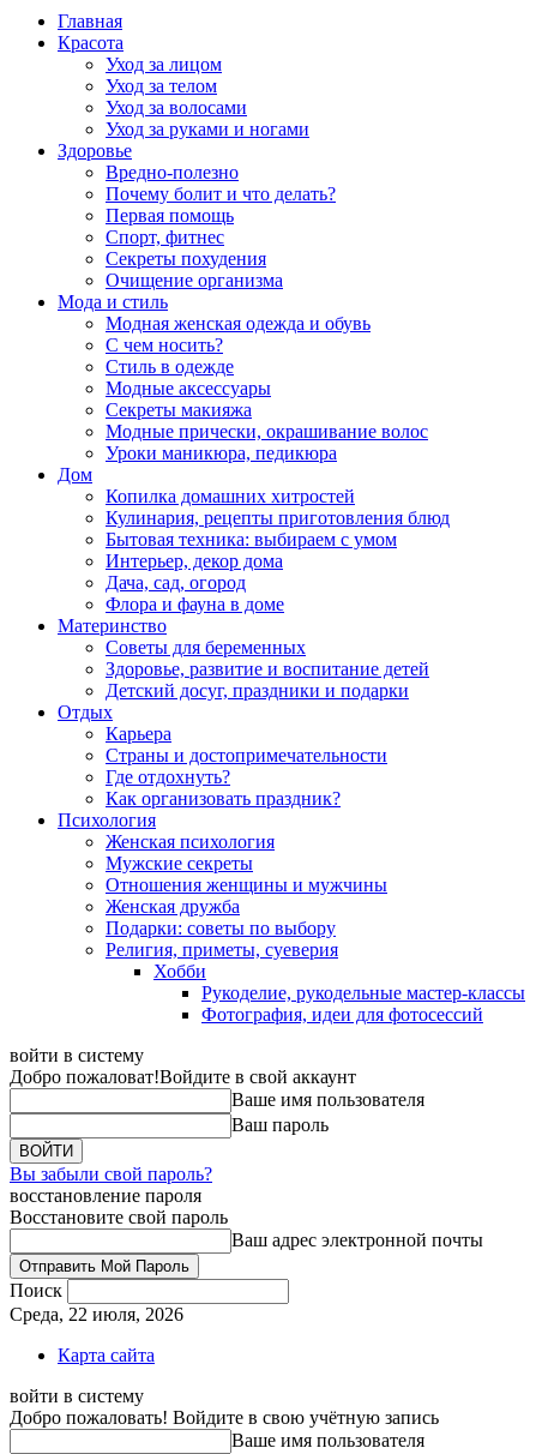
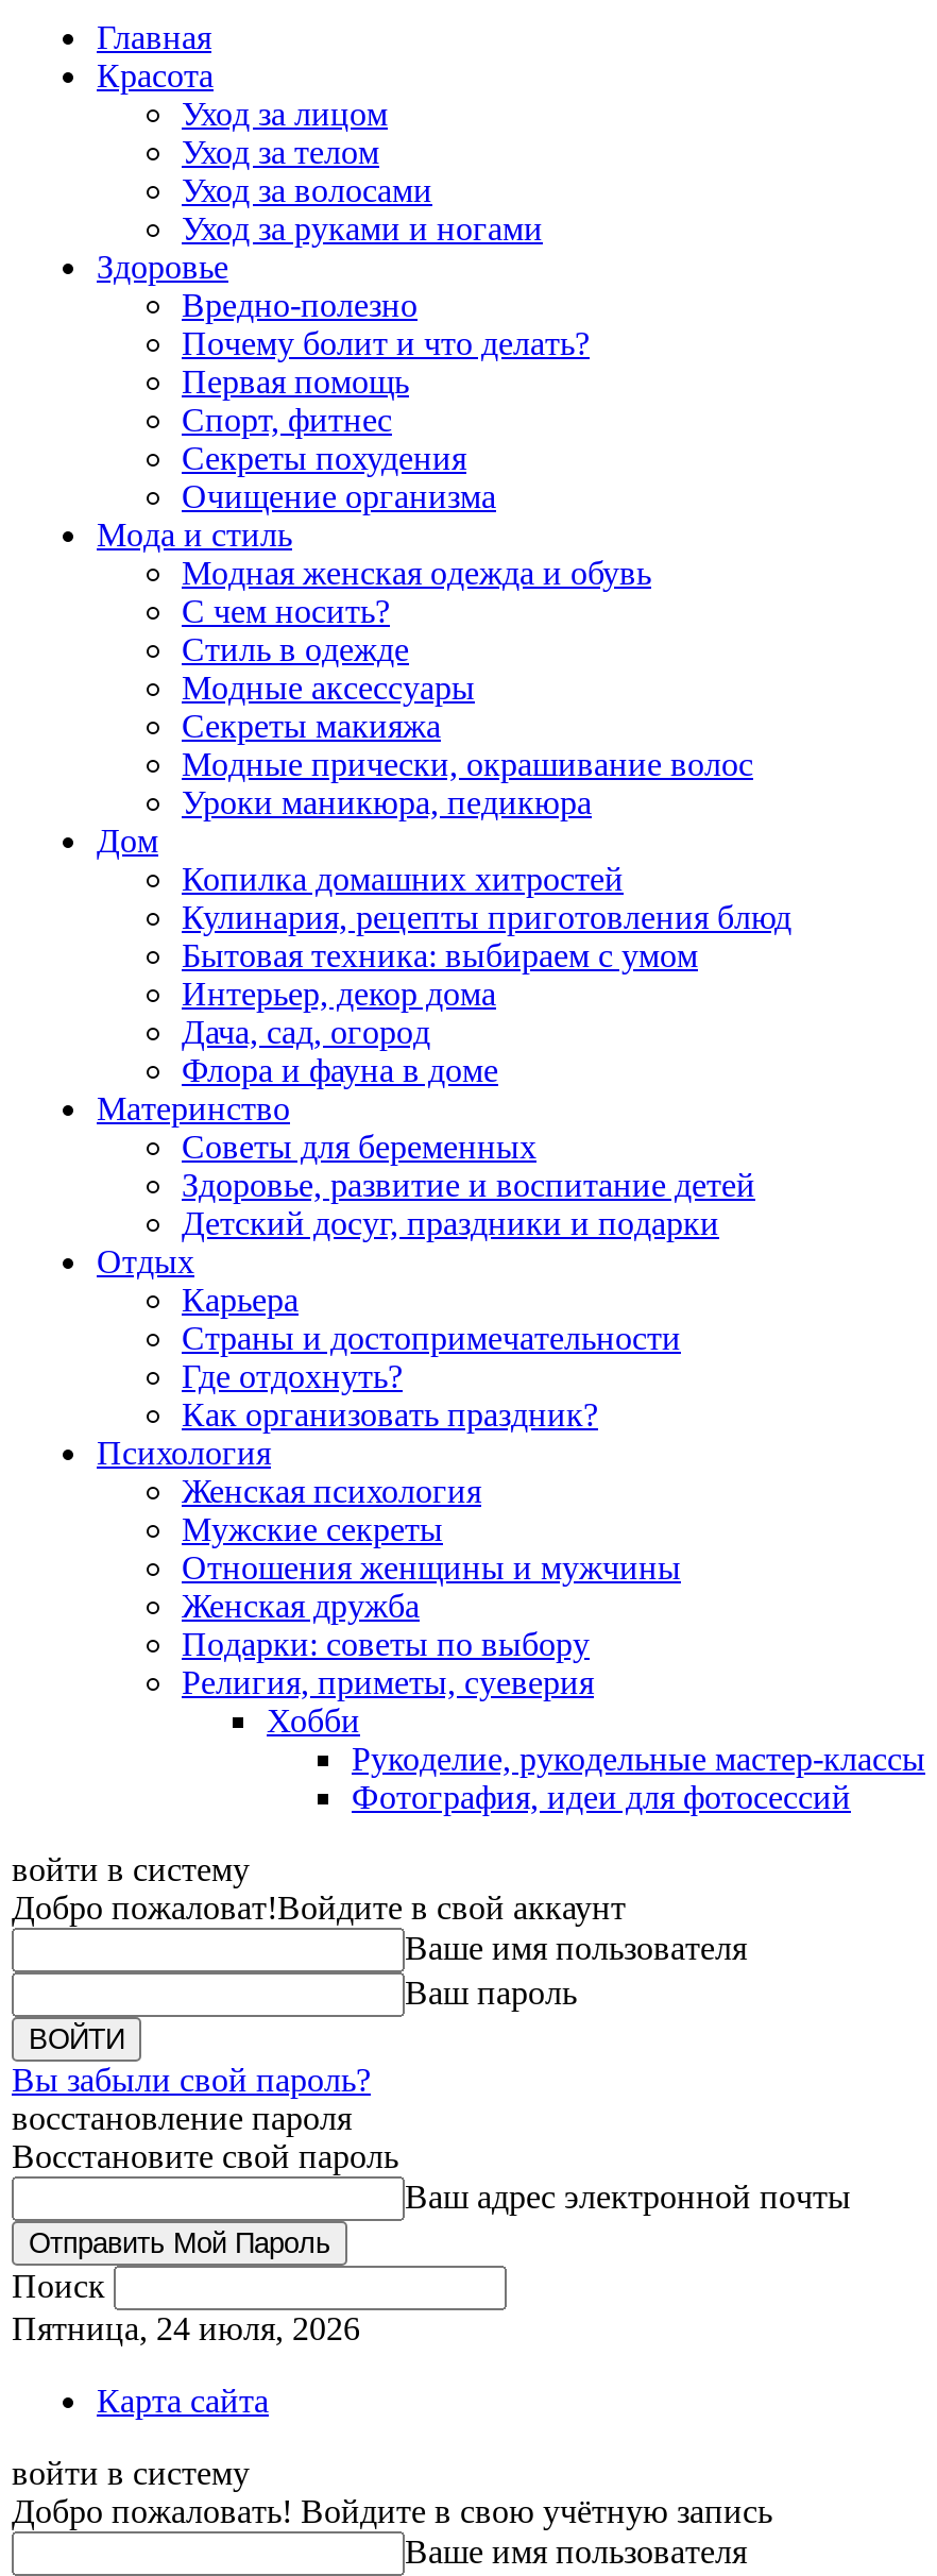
- Среда, 22 июля, 2026
+ Пятница, 24 июля, 2026
